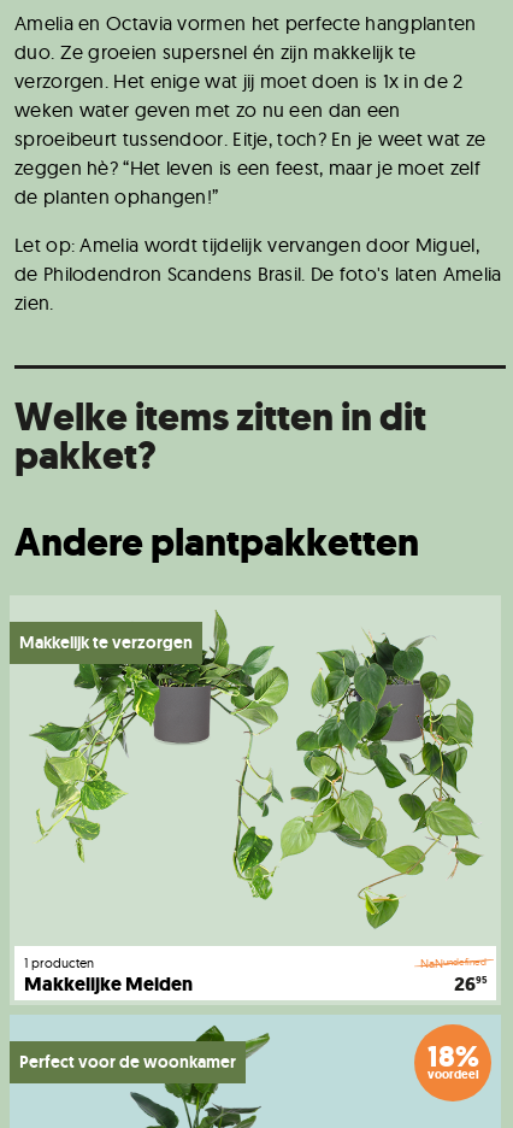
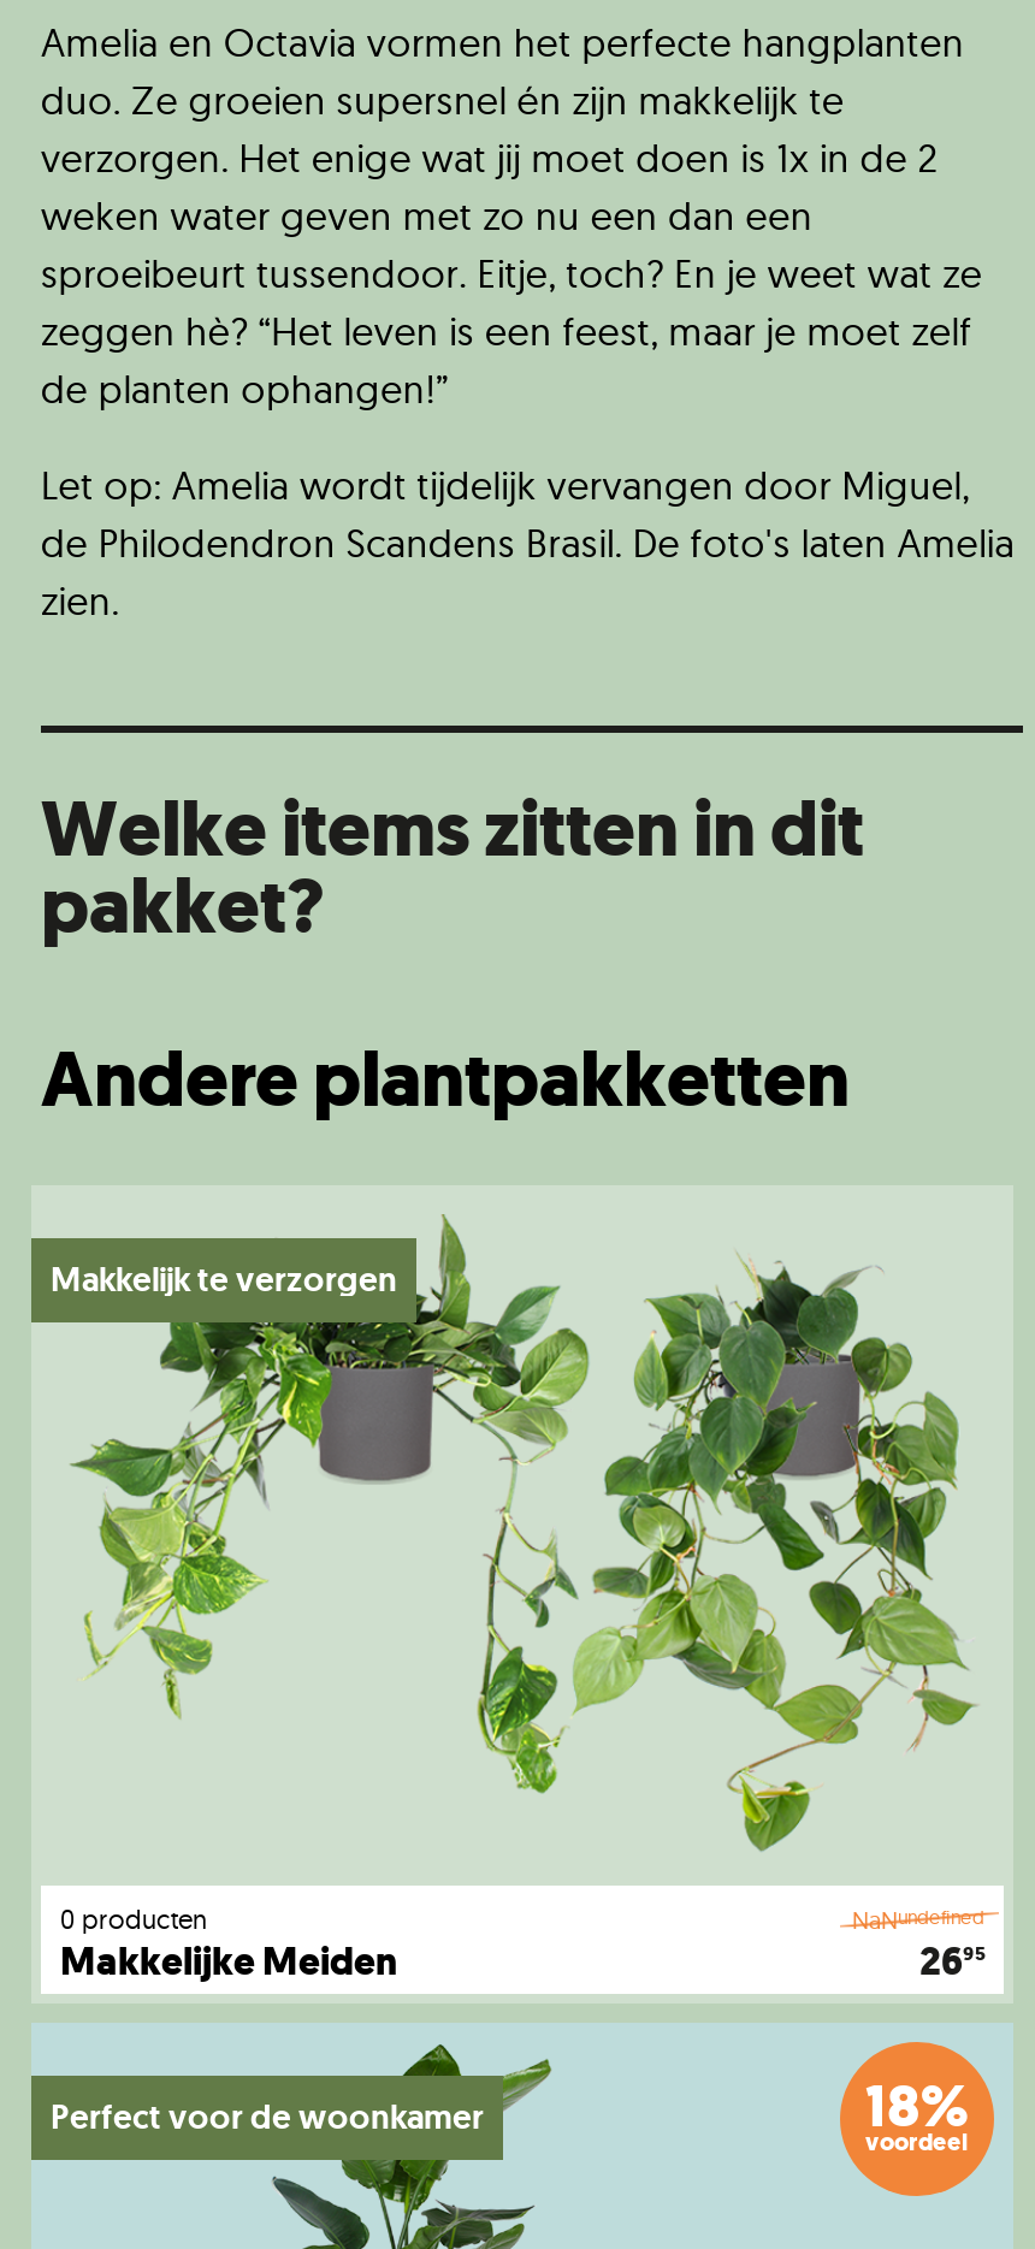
- 1 producten
+ 0 producten
